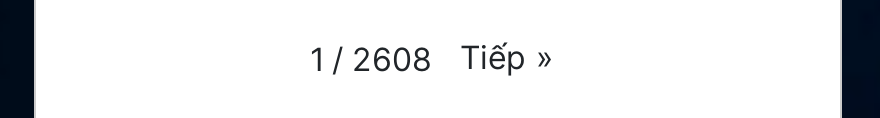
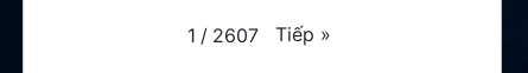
- 1 / 2608 Tiếp »
+ 1 / 2607 Tiếp »
